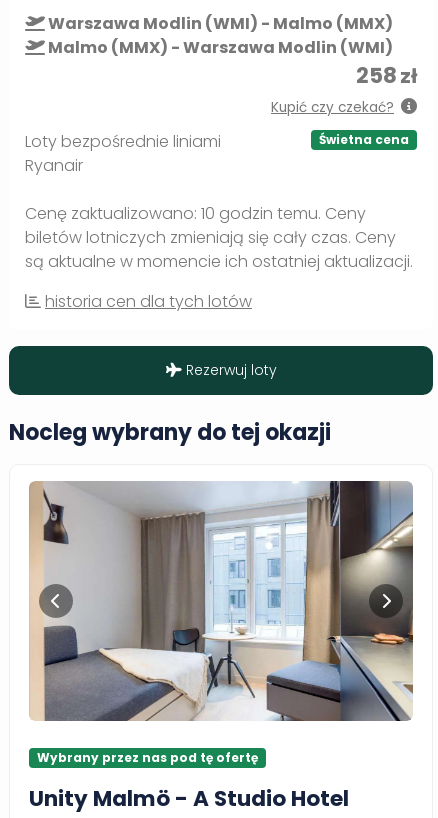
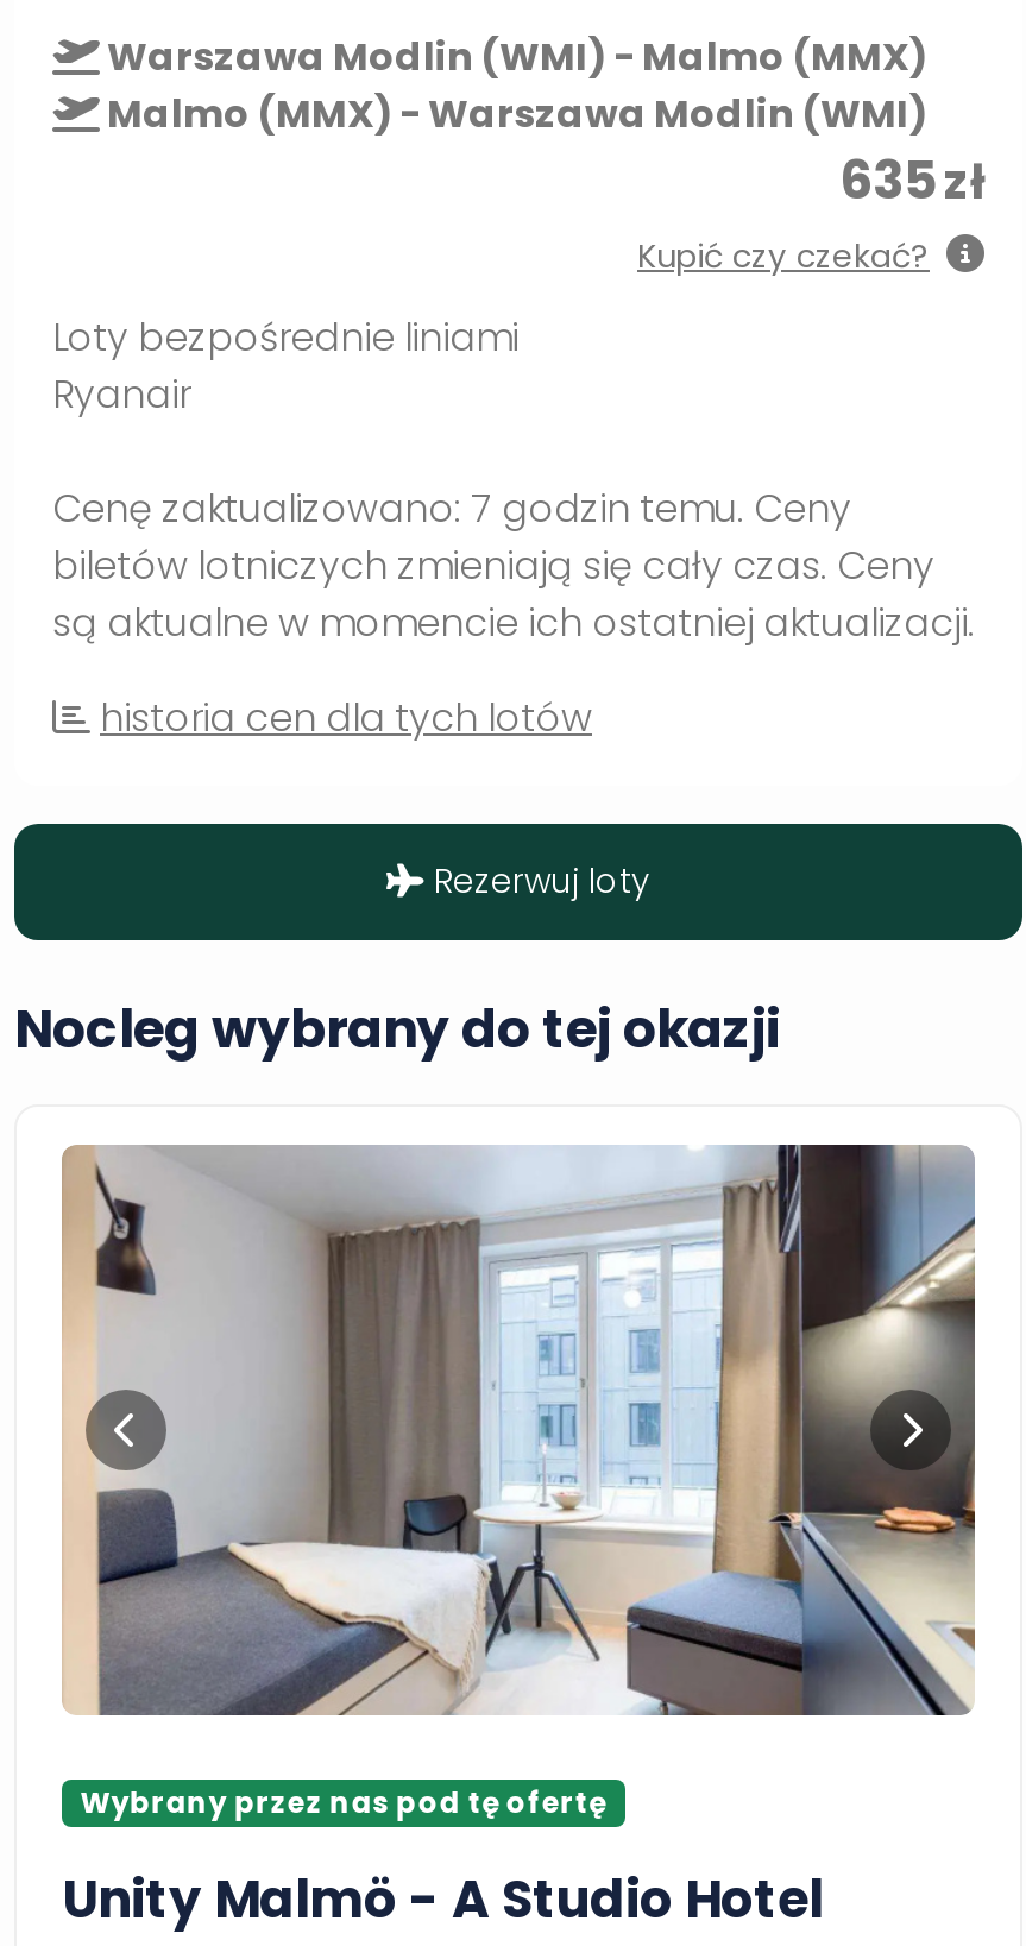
- 258 zł
+ 635 zł

- Świetna cena
- Cenę zaktualizowano: 10 godzin temu. Ceny
+ Cenę zaktualizowano: 7 godzin temu. Ceny
